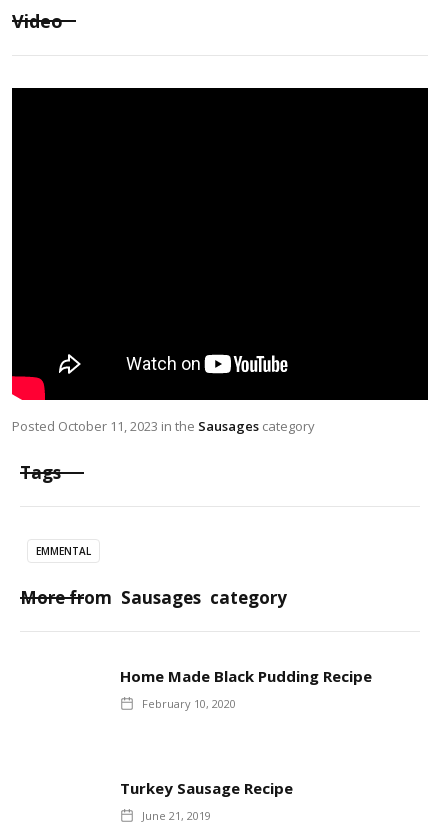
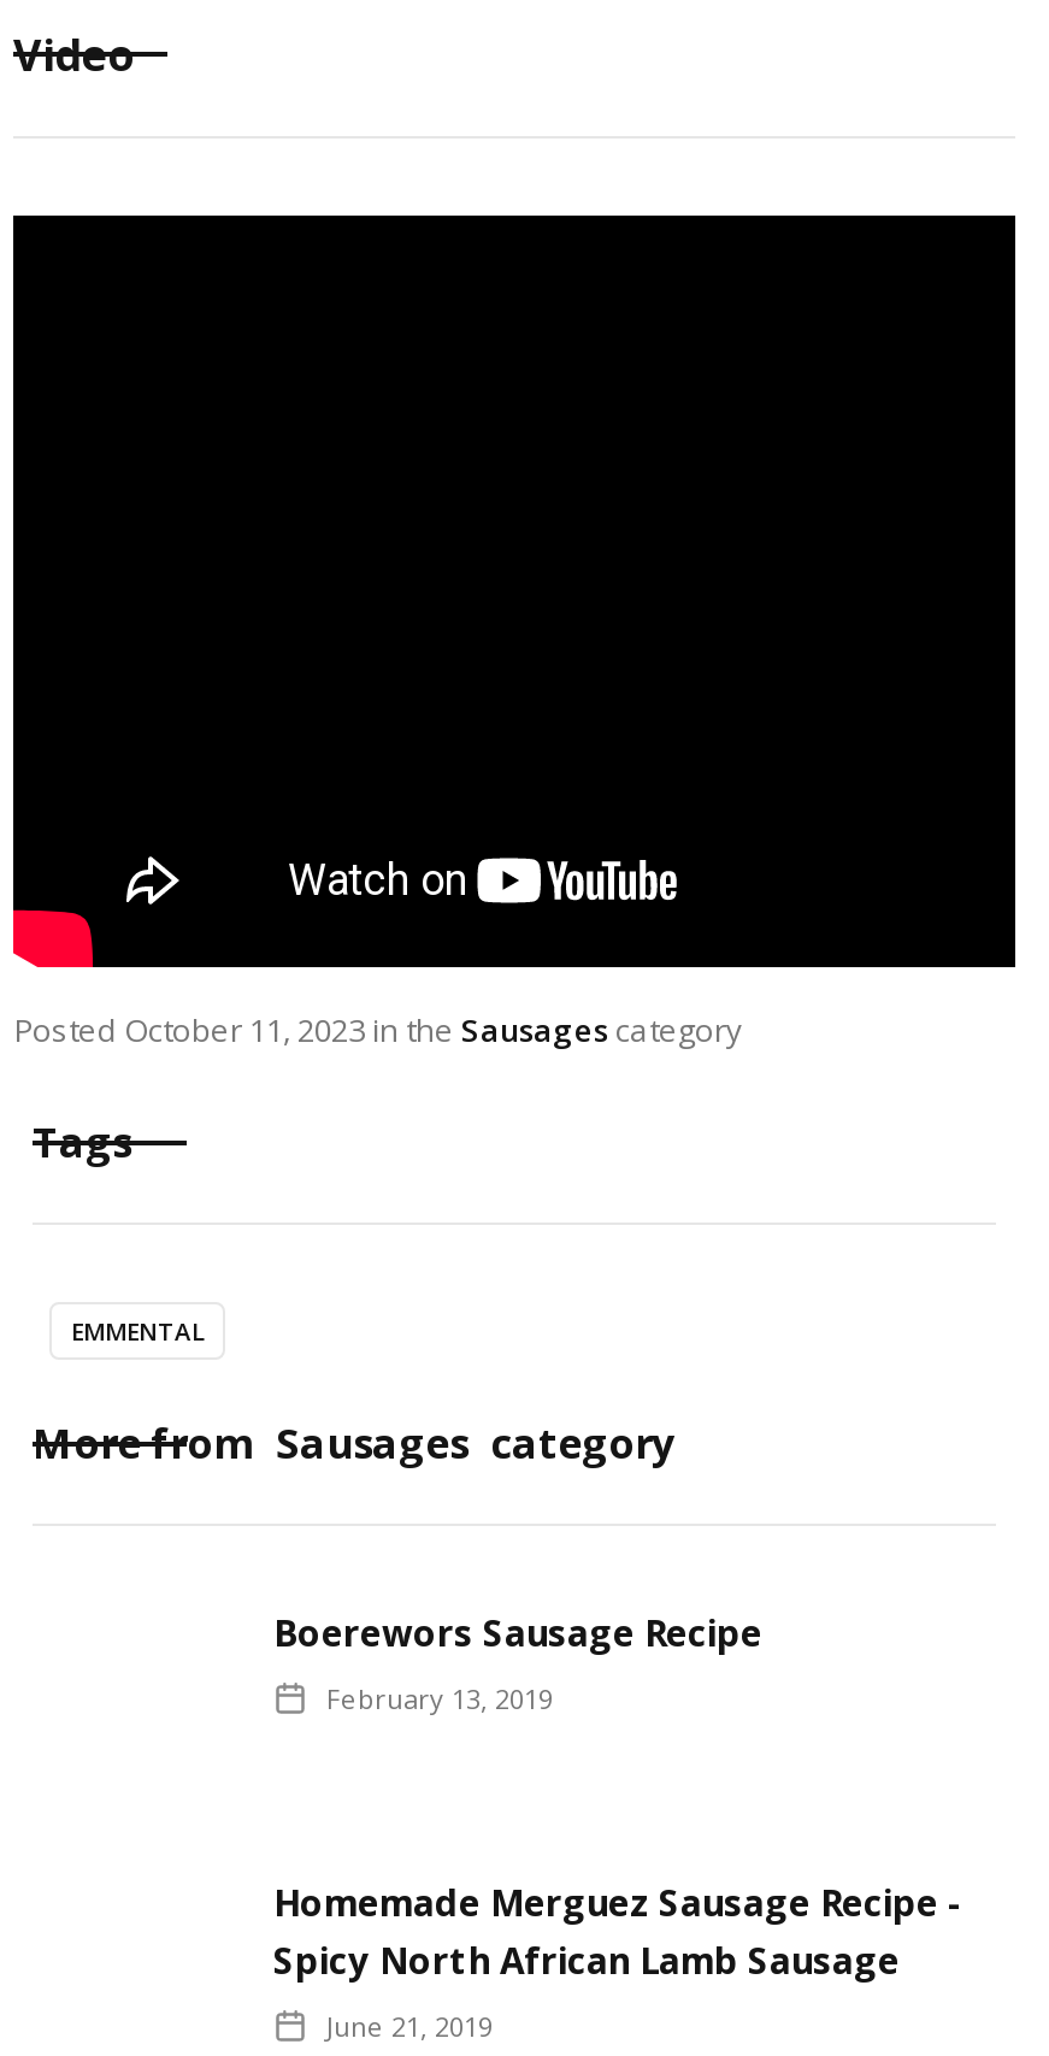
- Home Made Black Pudding Recipe
+ Boerewors Sausage Recipe

- February 10, 2020
+ February 13, 2019

- Turkey Sausage Recipe
+ Homemade Merguez Sausage Recipe -
+ Spicy North African Lamb Sausage
